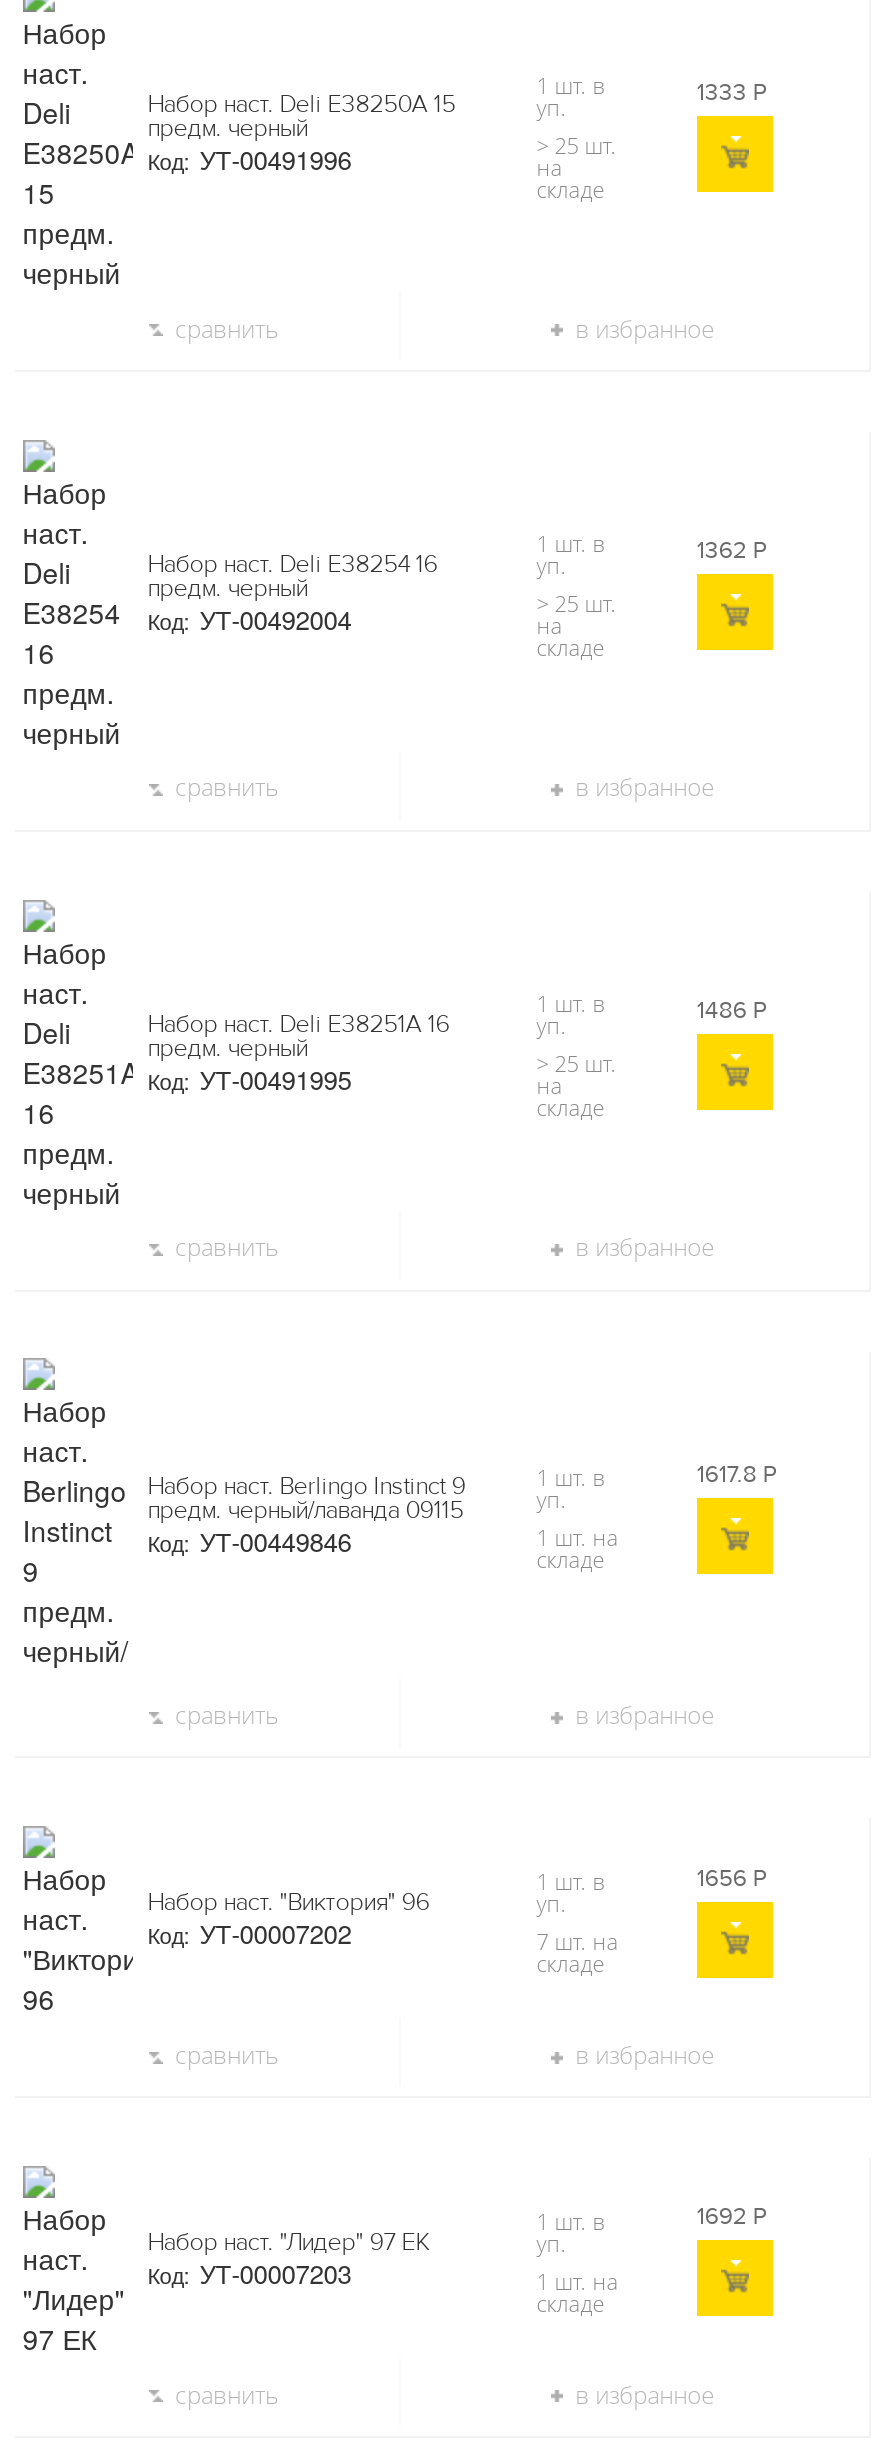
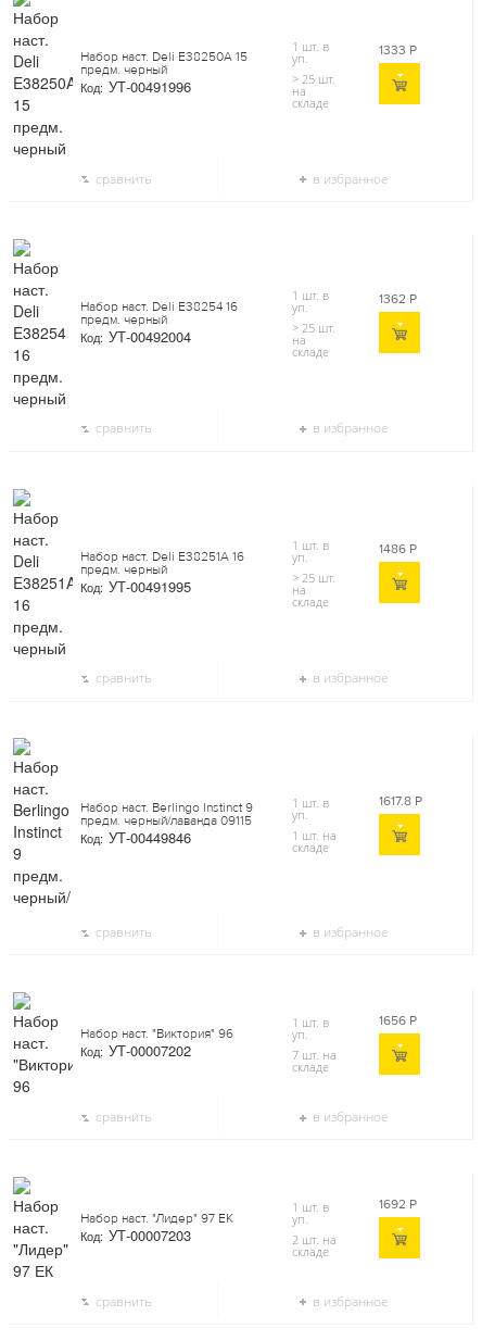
- 1 шт. на
+ 2 шт. на
